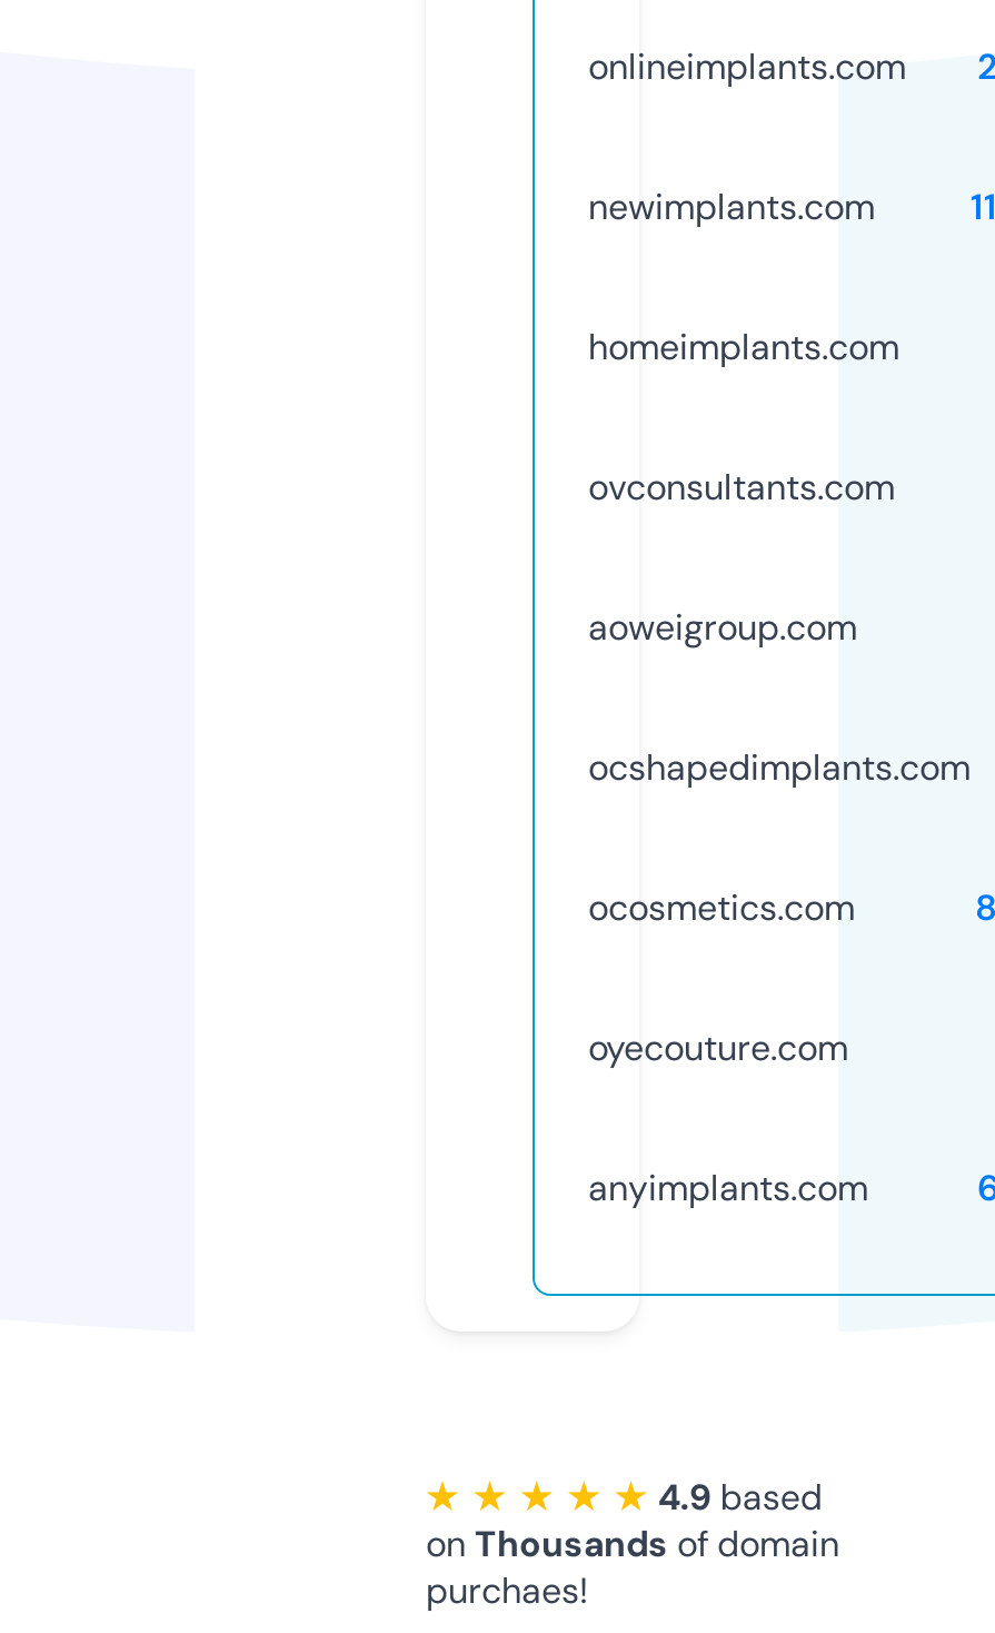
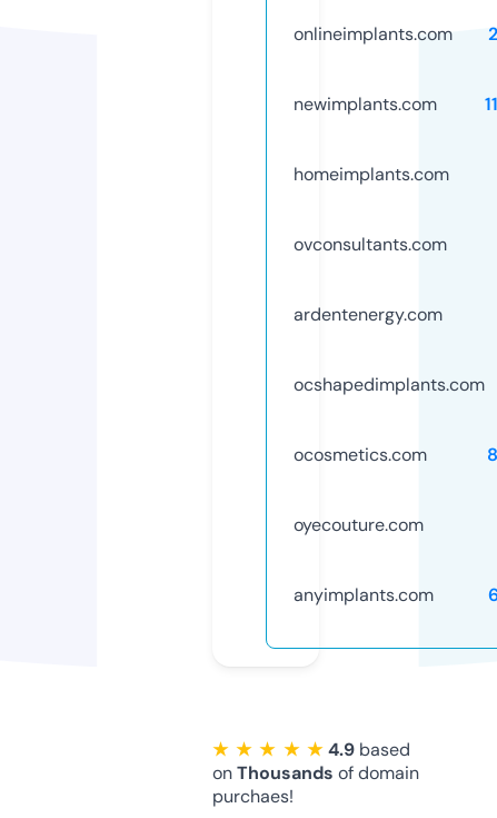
- aoweigroup.com
+ ardentenergy.com
